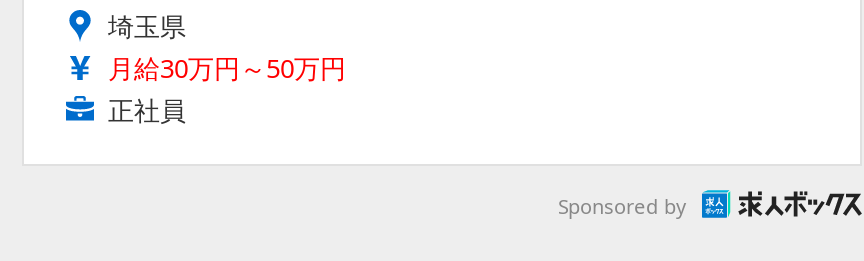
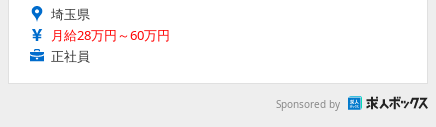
- 月給30万円～50万円
+ 月給28万円～60万円
